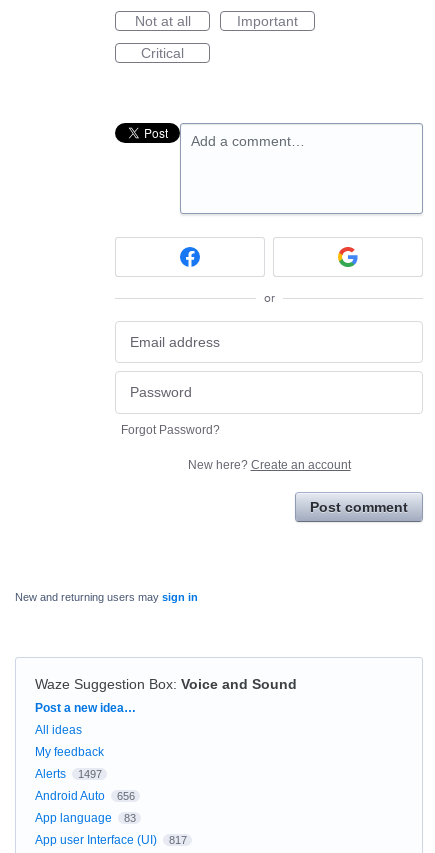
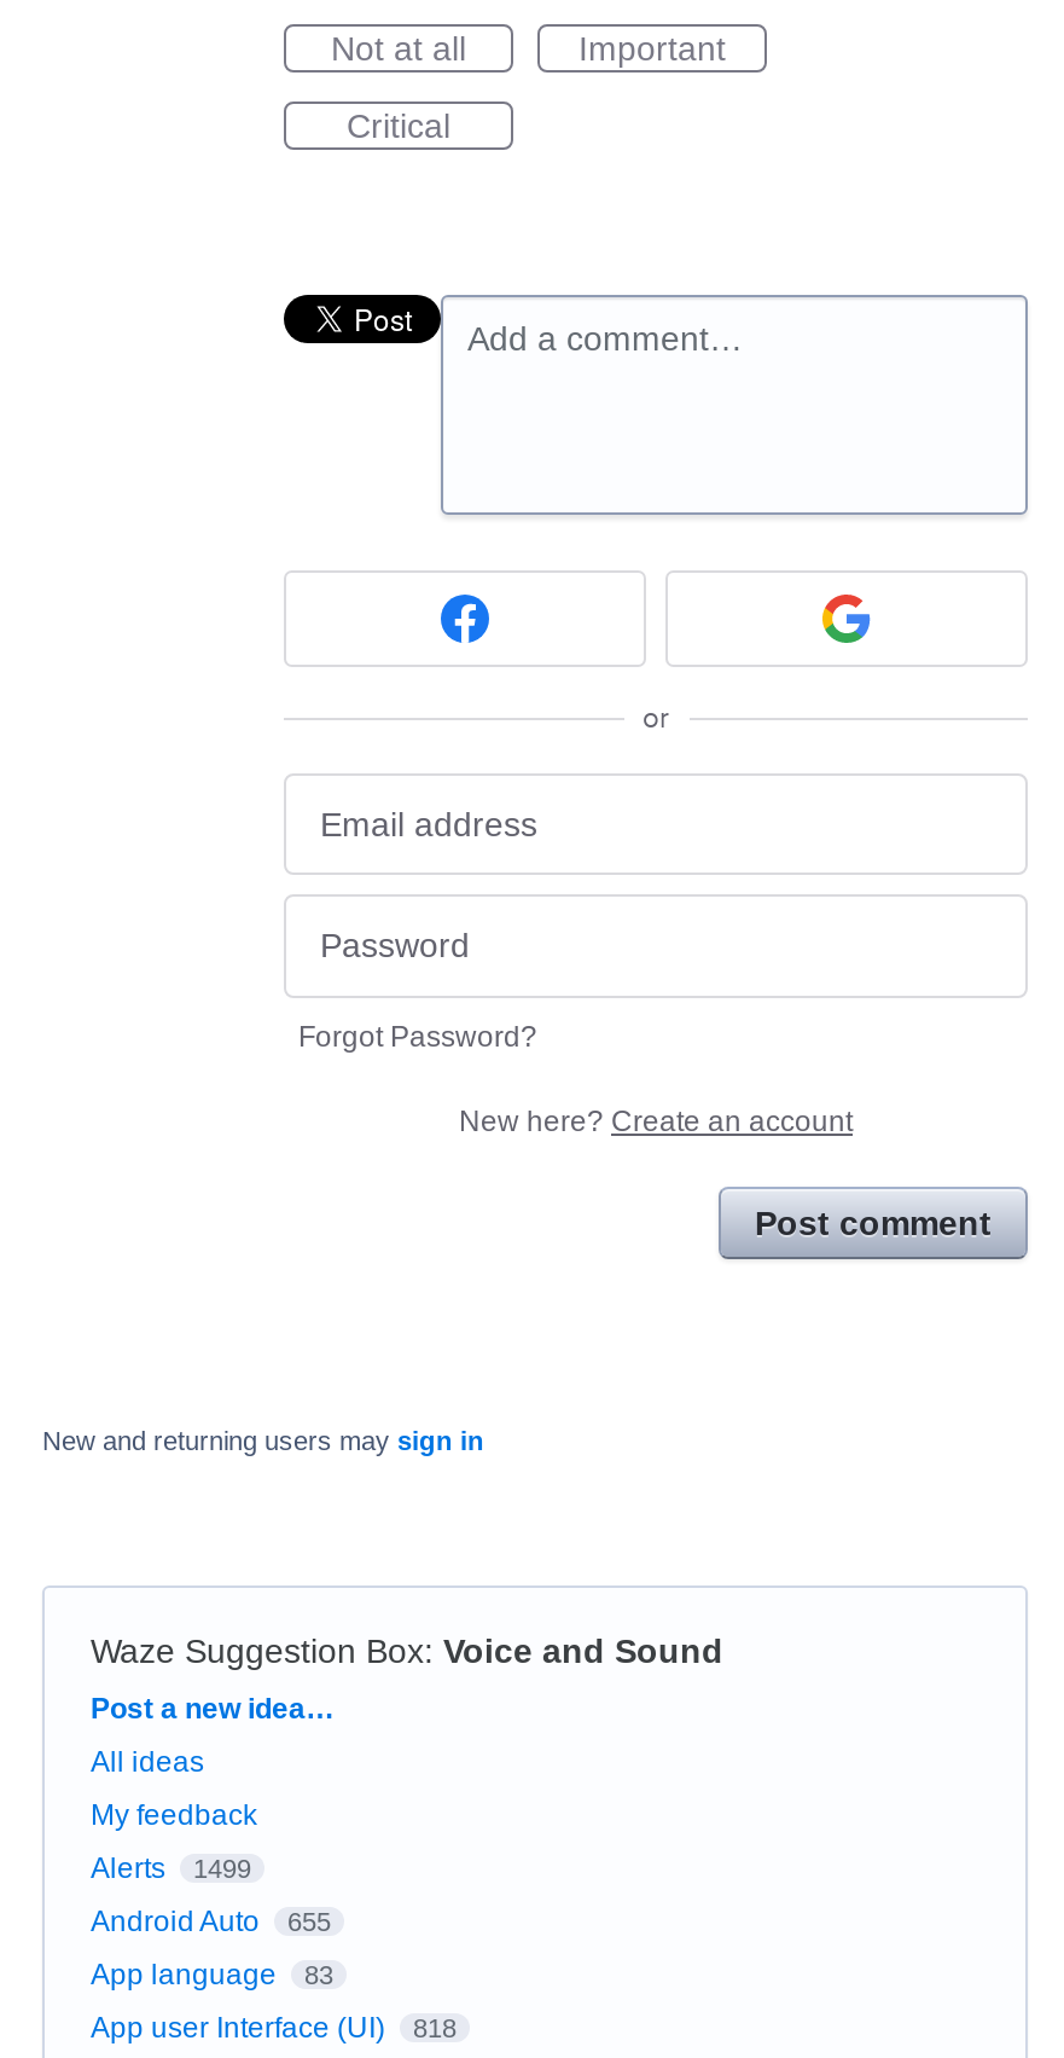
- Alerts 1497
+ Alerts 1499

- Android Auto 656
+ Android Auto 655

- App user Interface (UI) 817
+ App user Interface (UI) 818
